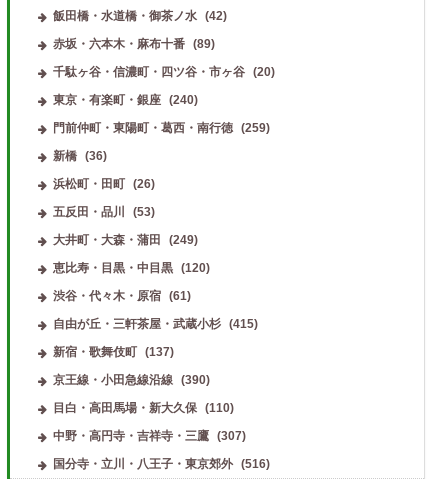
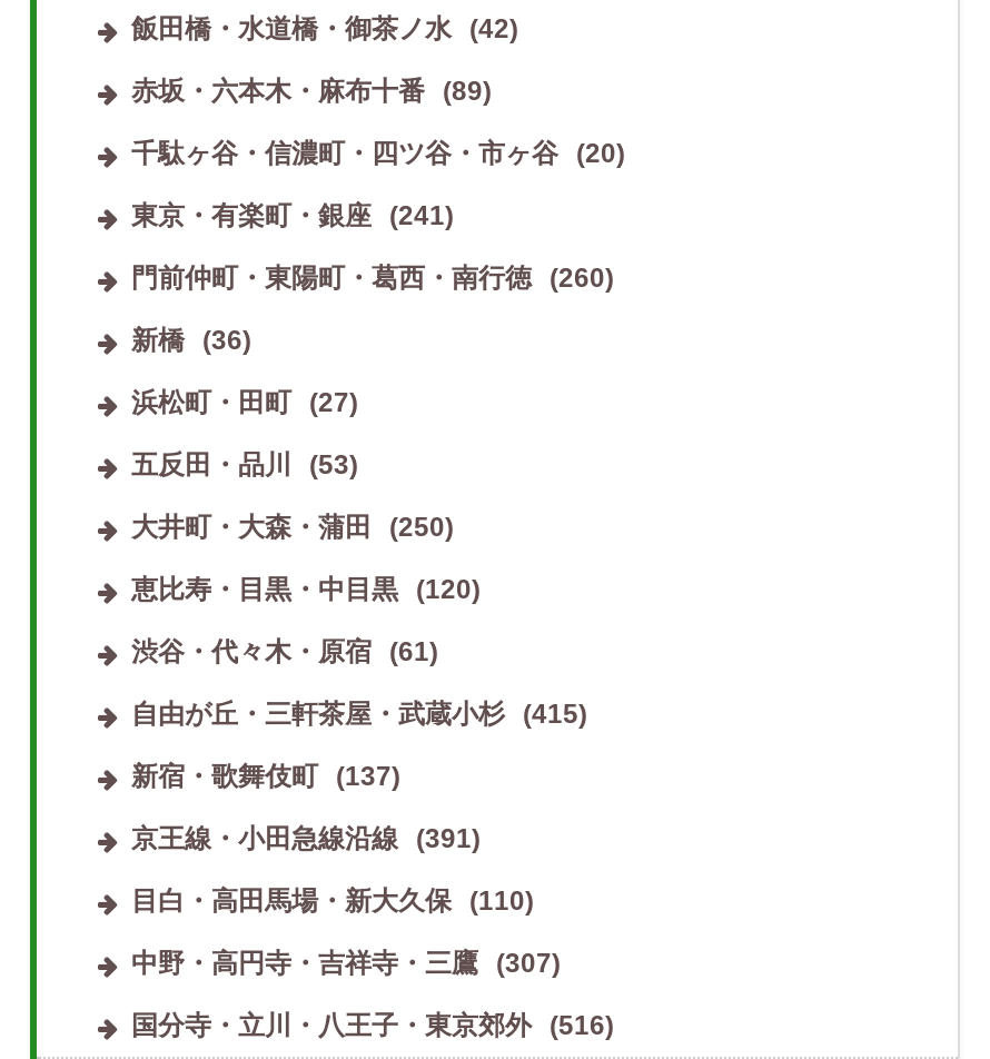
- 東京・有楽町・銀座 (240)
+ 東京・有楽町・銀座 (241)

- 門前仲町・東陽町・葛西・南行徳 (259)
+ 門前仲町・東陽町・葛西・南行徳 (260)

- 浜松町・田町 (26)
+ 浜松町・田町 (27)

- 大井町・大森・蒲田 (249)
+ 大井町・大森・蒲田 (250)

- 京王線・小田急線沿線 (390)
+ 京王線・小田急線沿線 (391)
